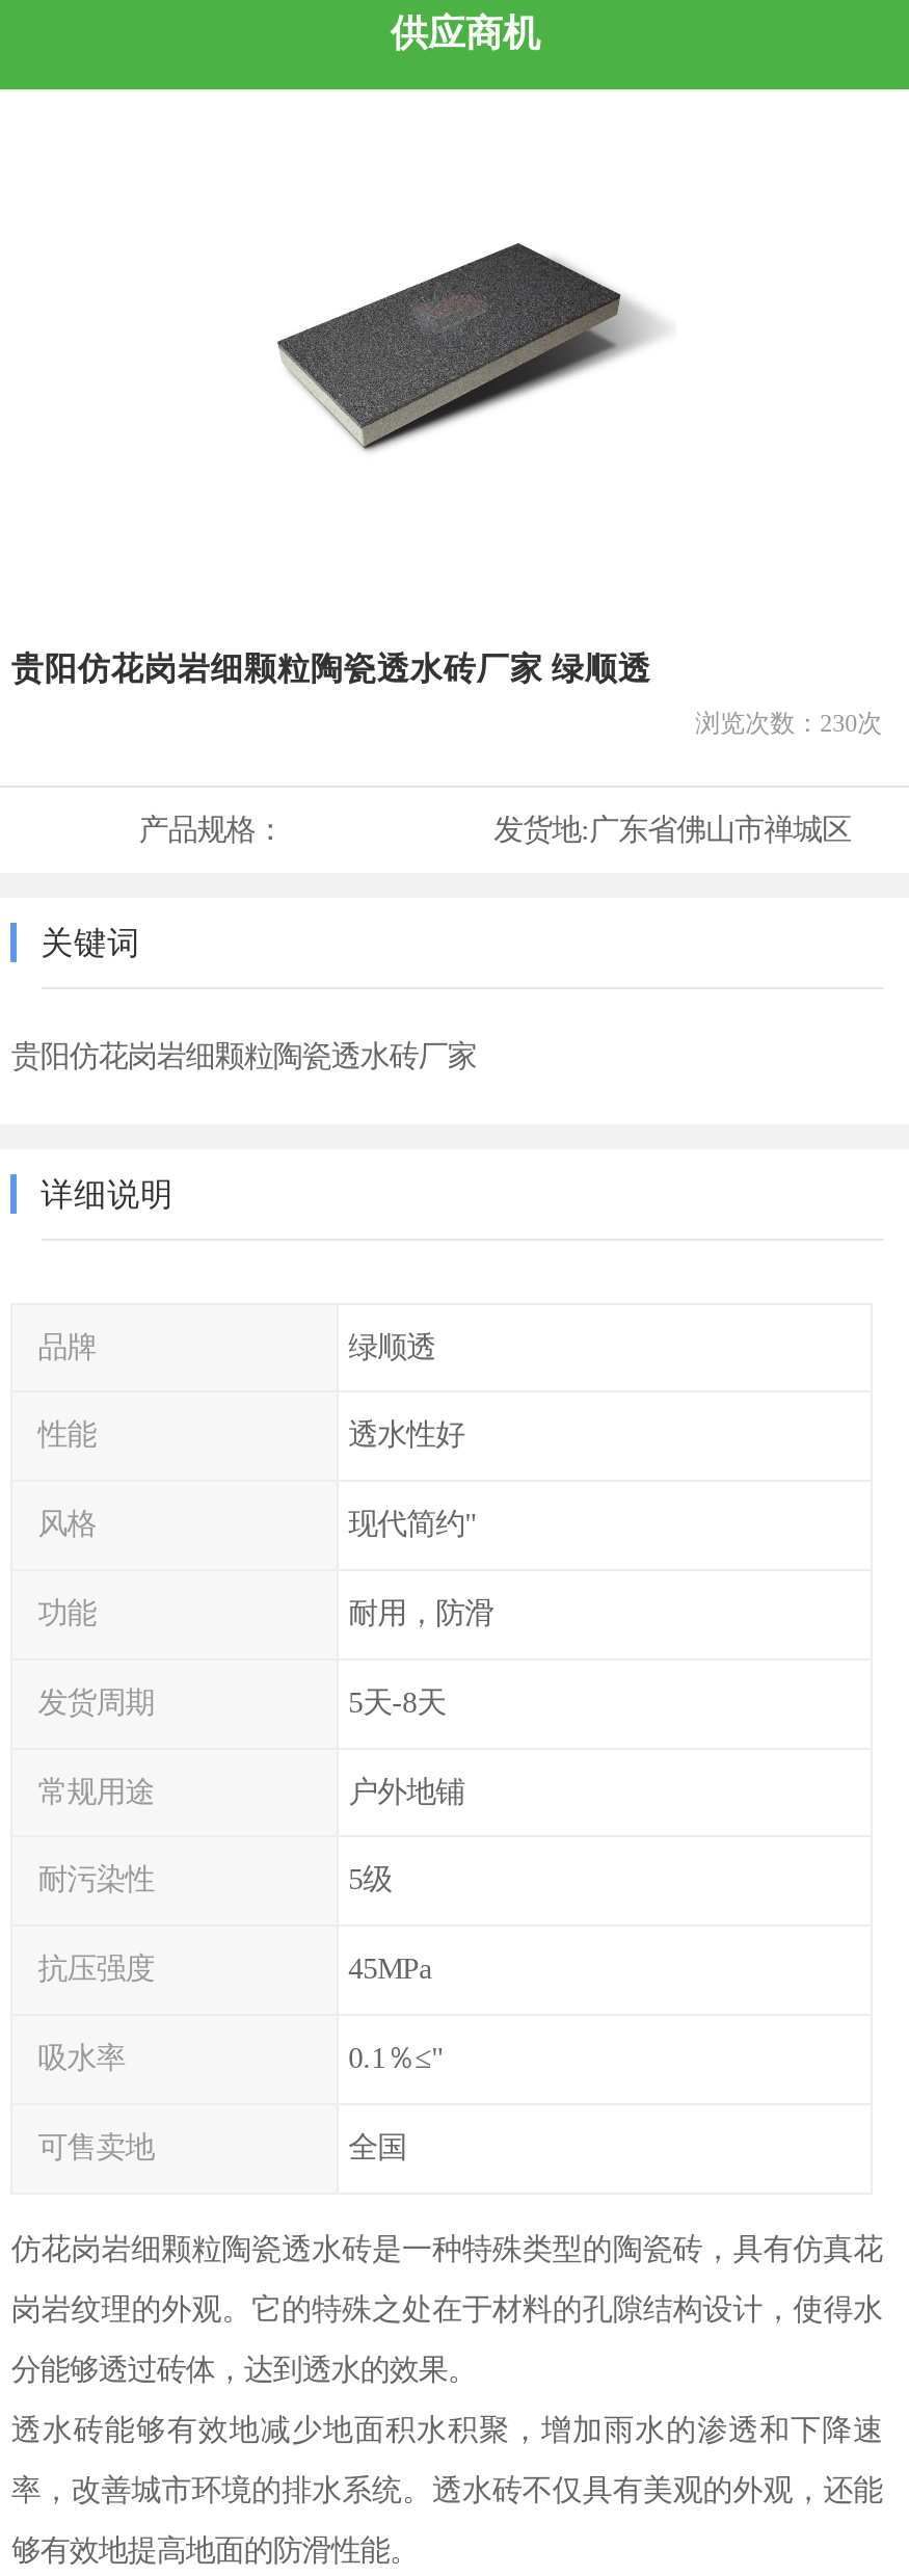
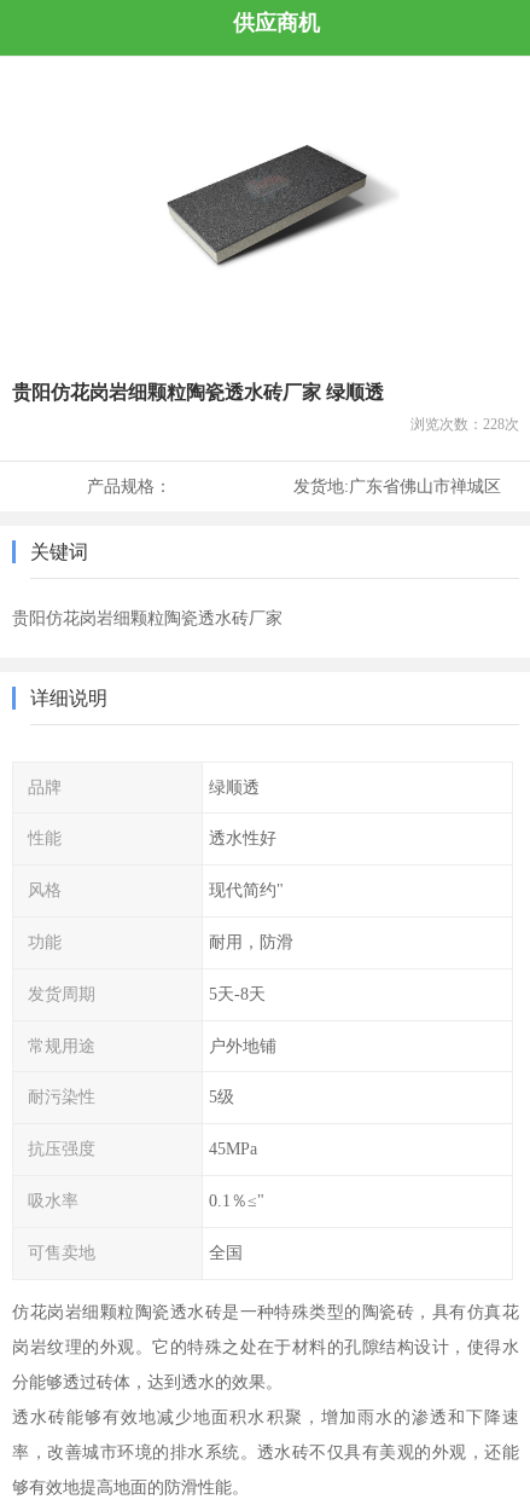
- 浏览次数：230次
+ 浏览次数：228次
